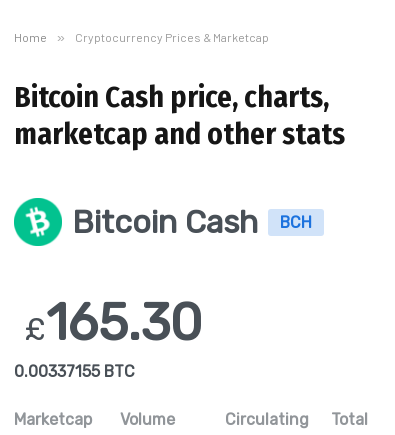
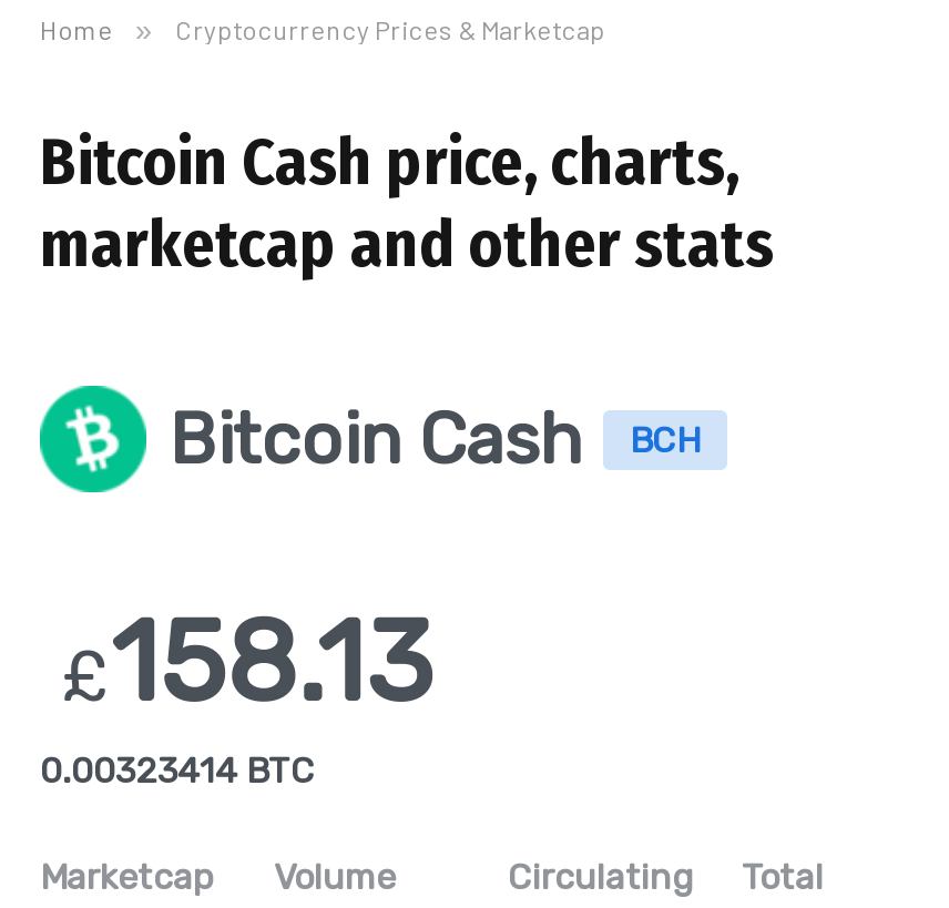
- £165.30
+ £158.13

- 0.00337155 BTC
+ 0.00323414 BTC
